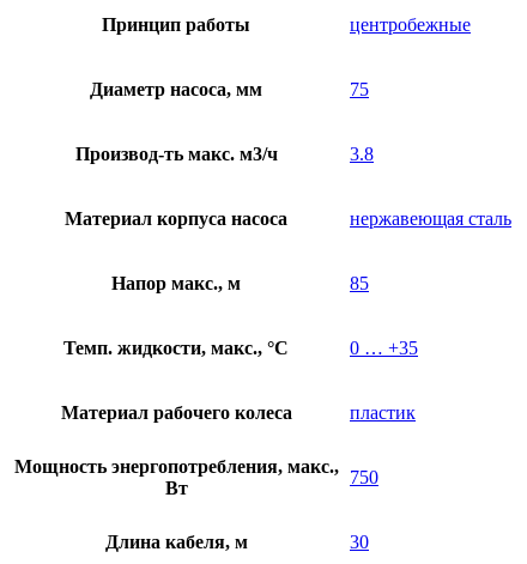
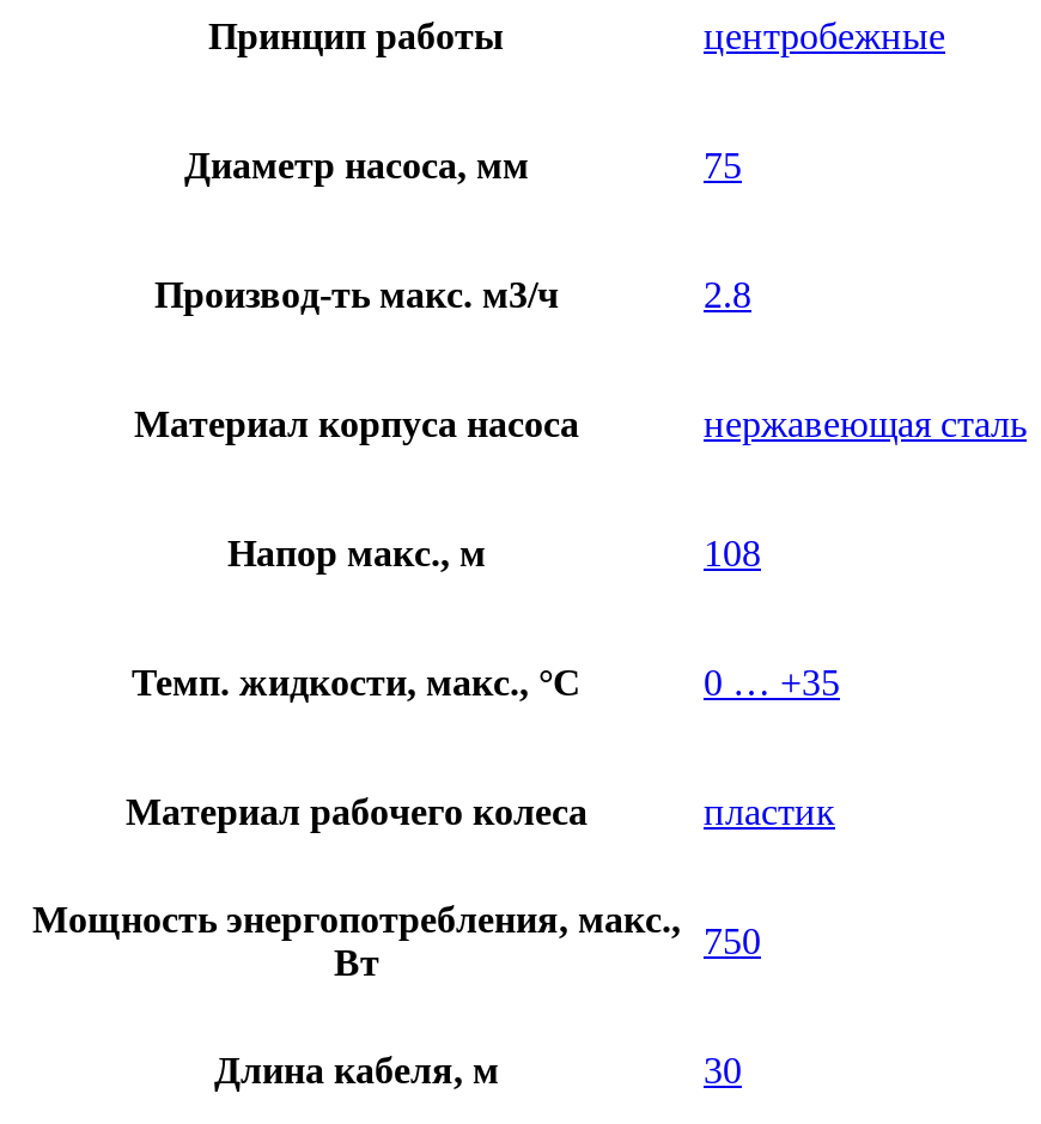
- 3.8
+ 2.8

- 85
+ 108
